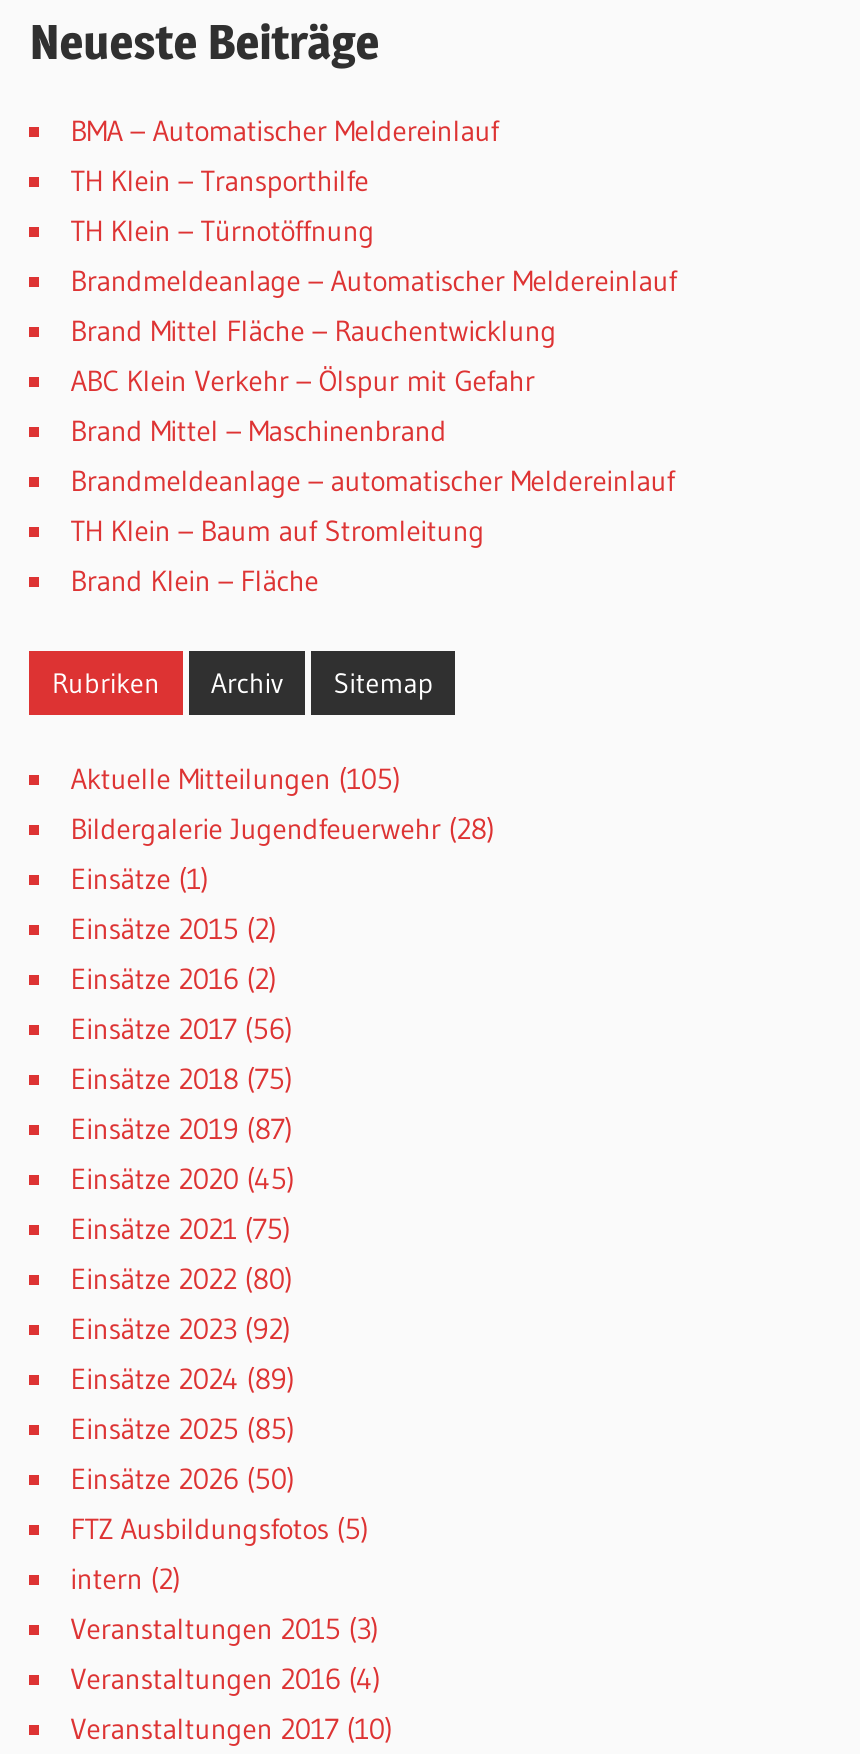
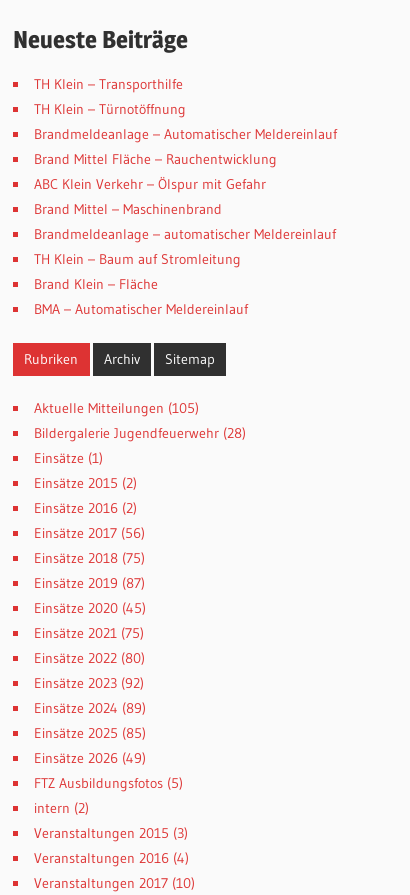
moved down: BMA – Automatischer Meldereinlauf

moved up: TH Klein – Transporthilfe | TH Klein – Türnotöffnung | Brandmeldeanlage – Automatischer Meldereinlauf | ... | TH Klein – Baum auf Stromleitung | Brand Klein – Fläche

- Einsätze 2026 (50)
+ Einsätze 2026 (49)
